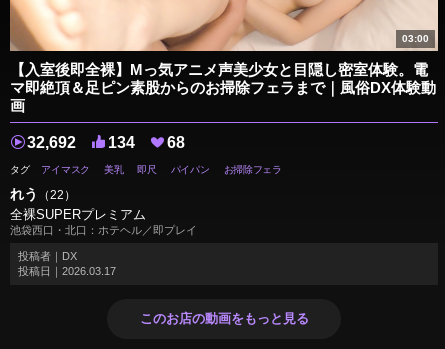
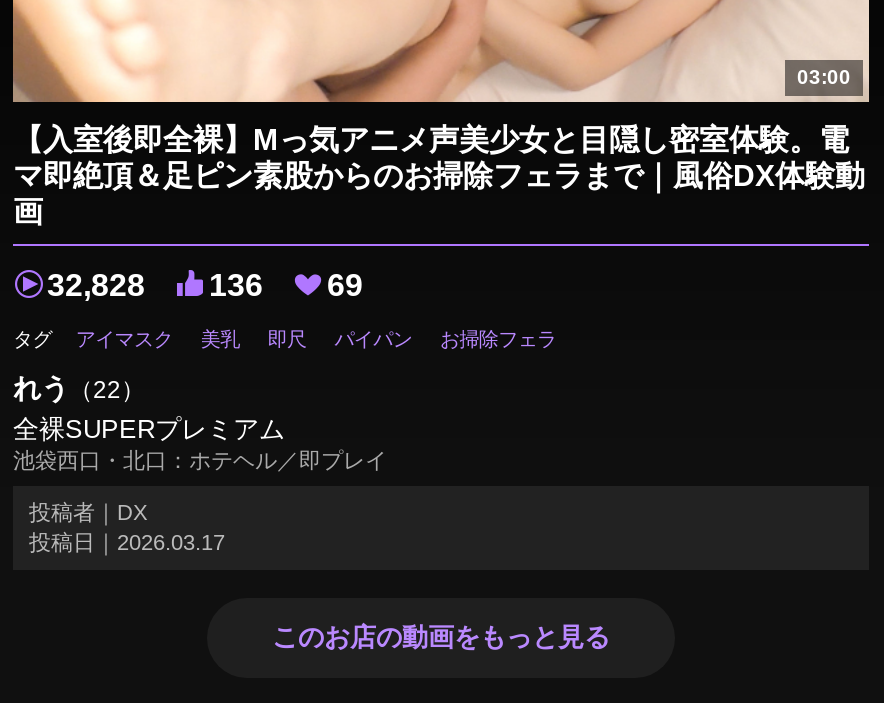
- 32,692
+ 32,828

- 134
+ 136

- 68
+ 69
